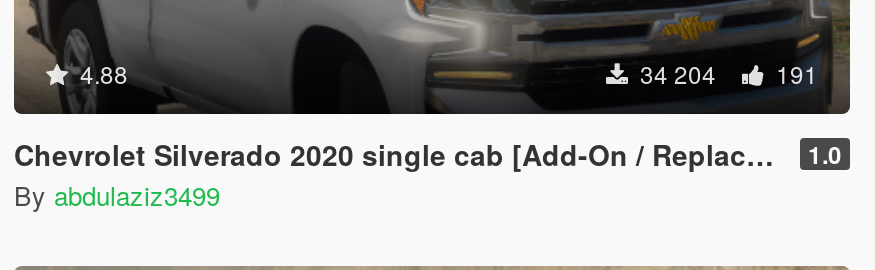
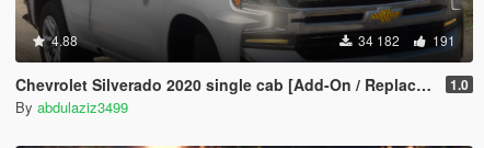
- 34 204 191
+ 34 182 191
